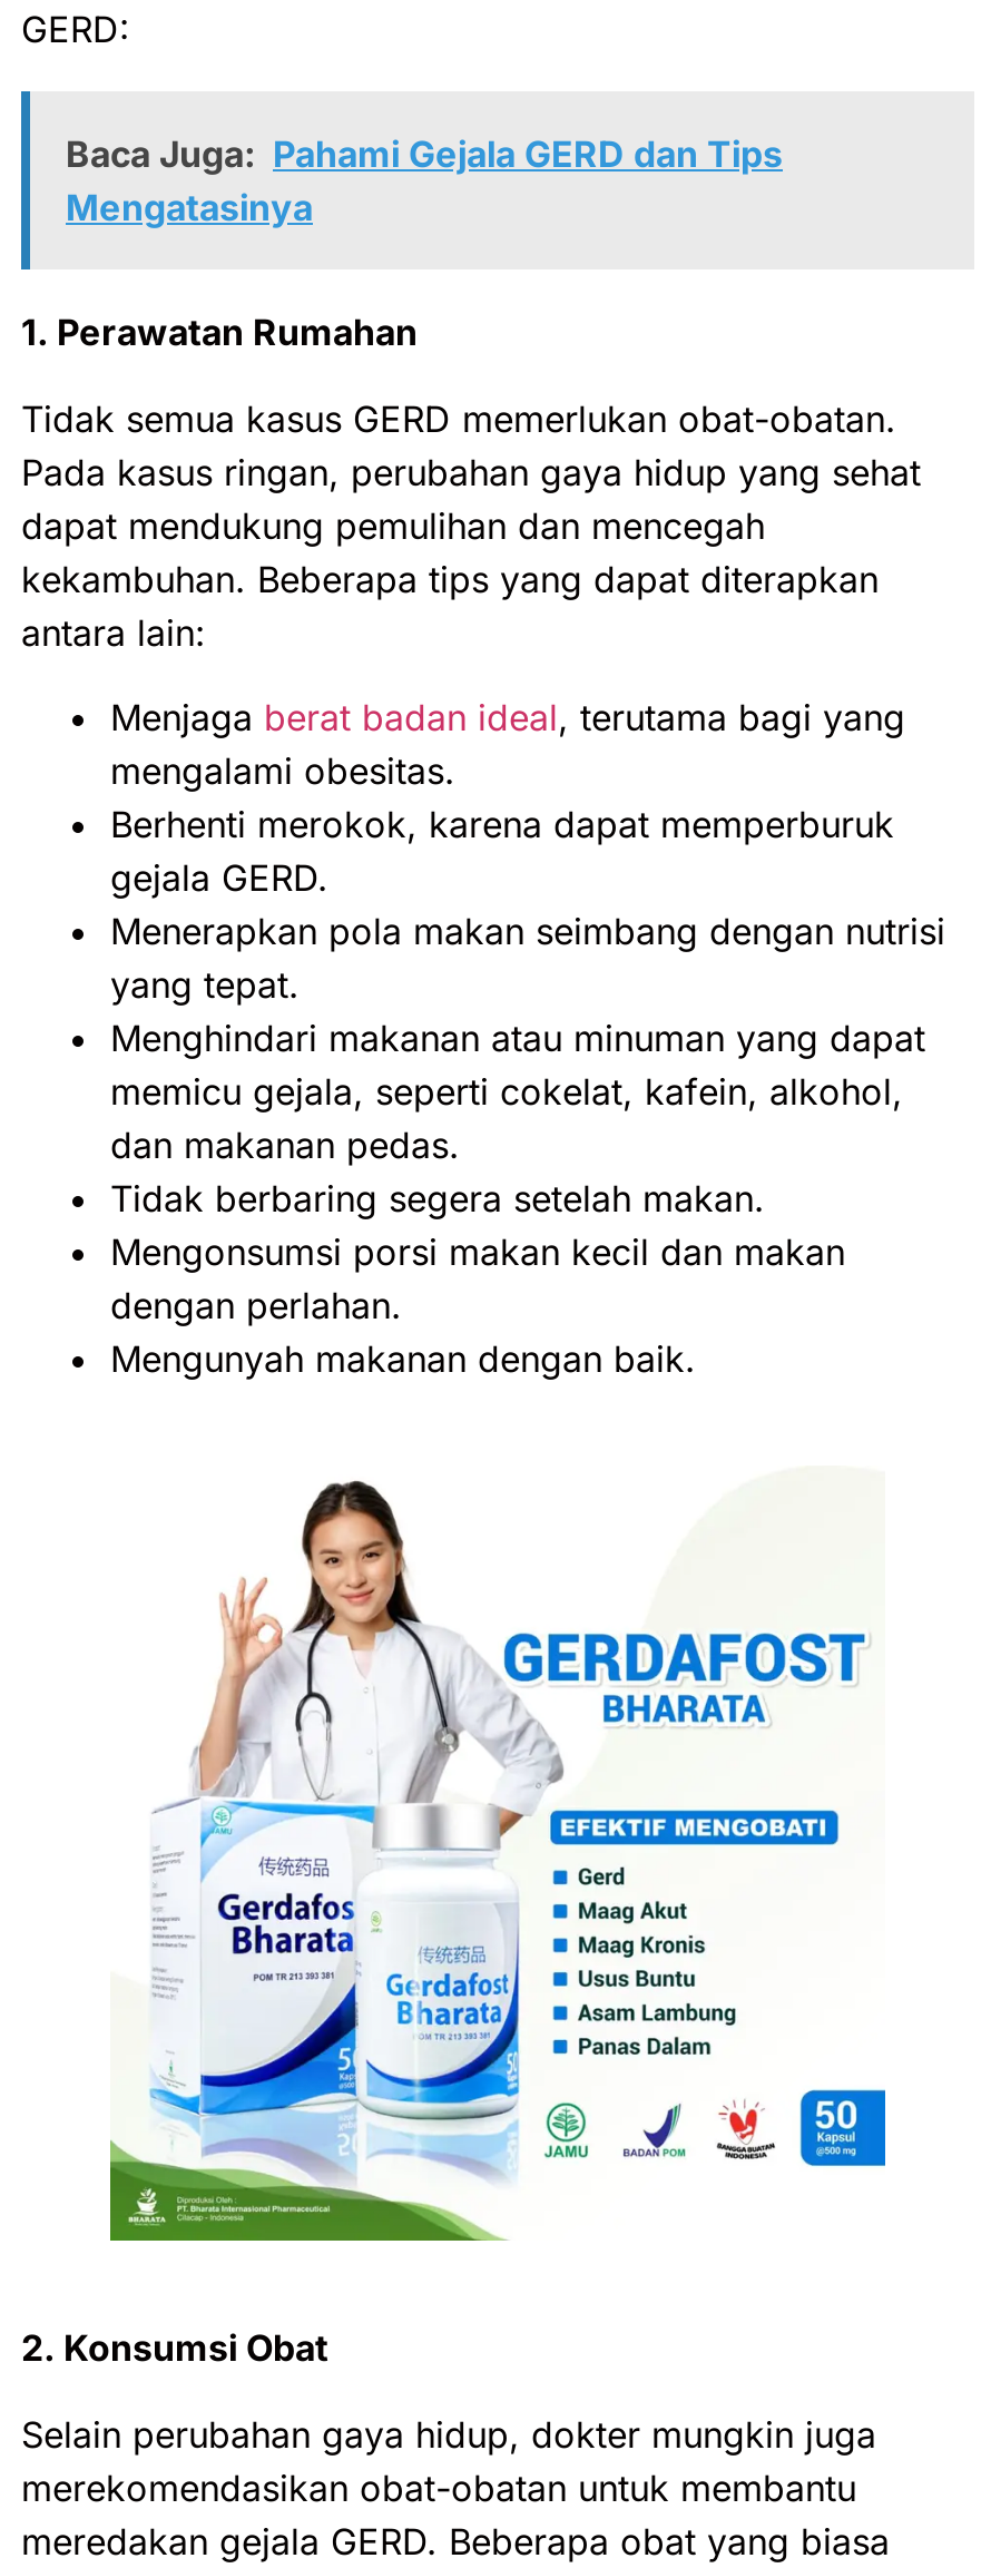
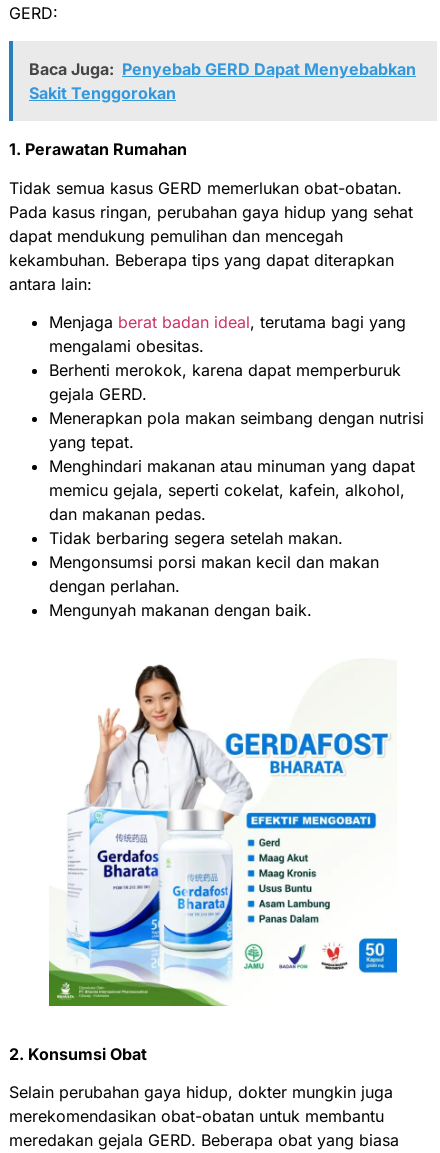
- Baca Juga: Pahami Gejala GERD dan Tips
- Mengatasinya
+ Baca Juga: Penyebab GERD Dapat Menyebabkan
+ Sakit Tenggorokan
